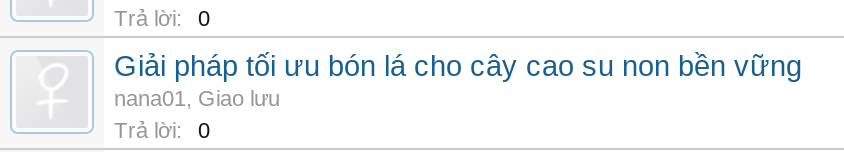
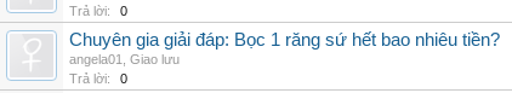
- Giải pháp tối ưu bón lá cho cây cao su non bền vững
- nana01, Giao lưu
+ Chuyên gia giải đáp: Bọc 1 răng sứ hết bao nhiêu tiền?
+ angela01, Giao lưu
